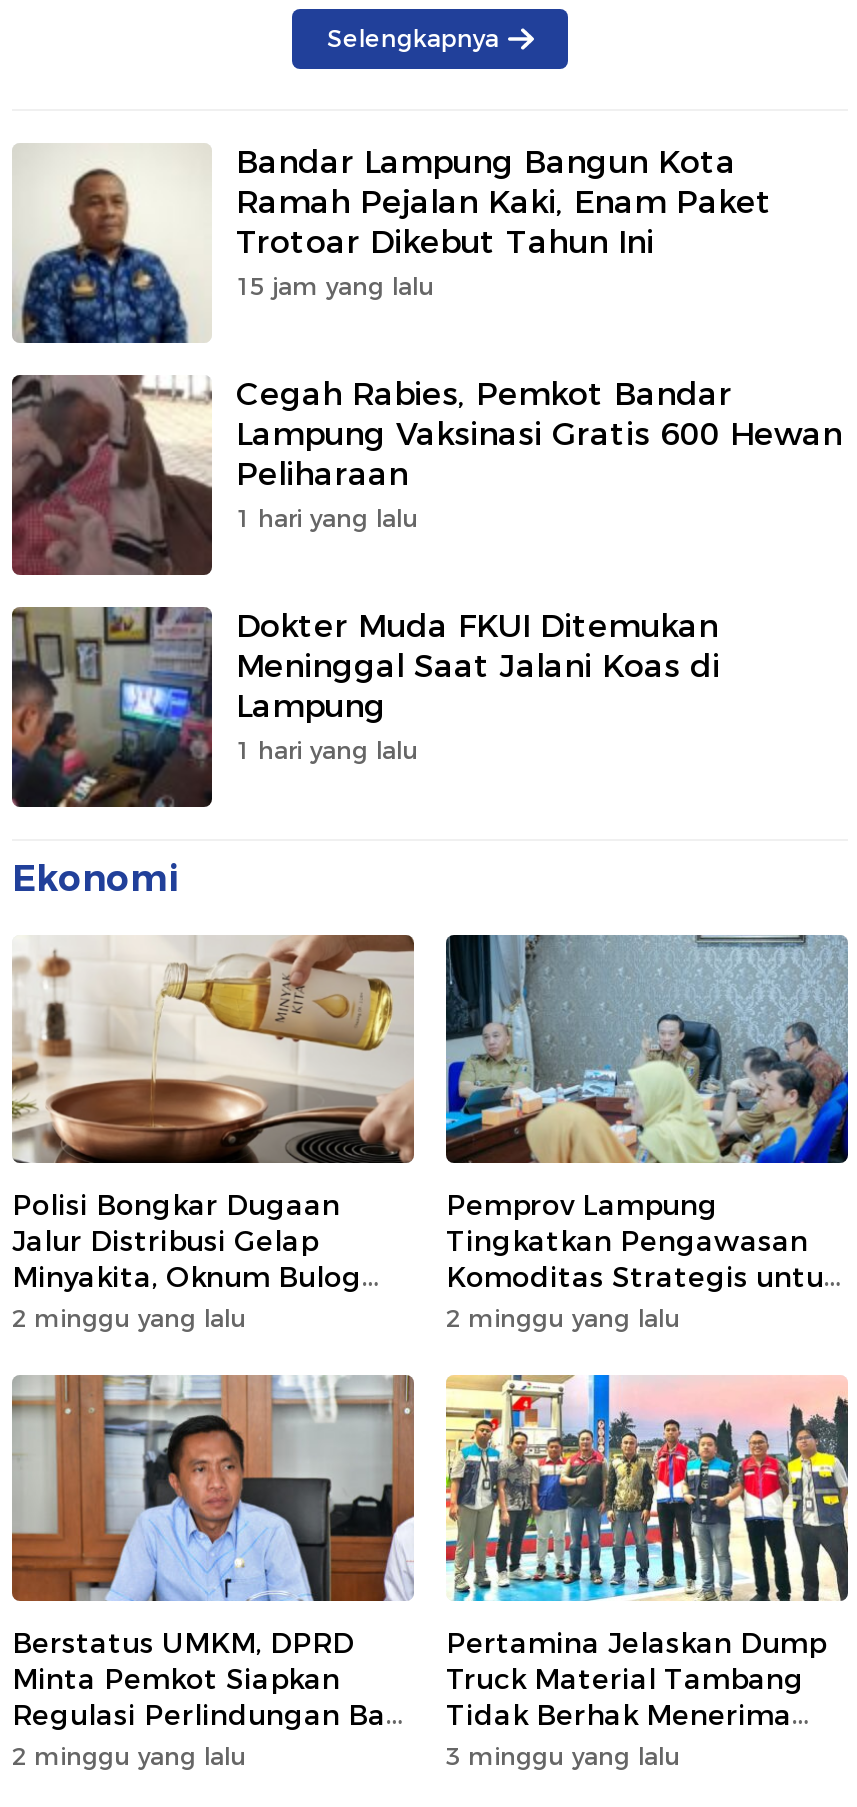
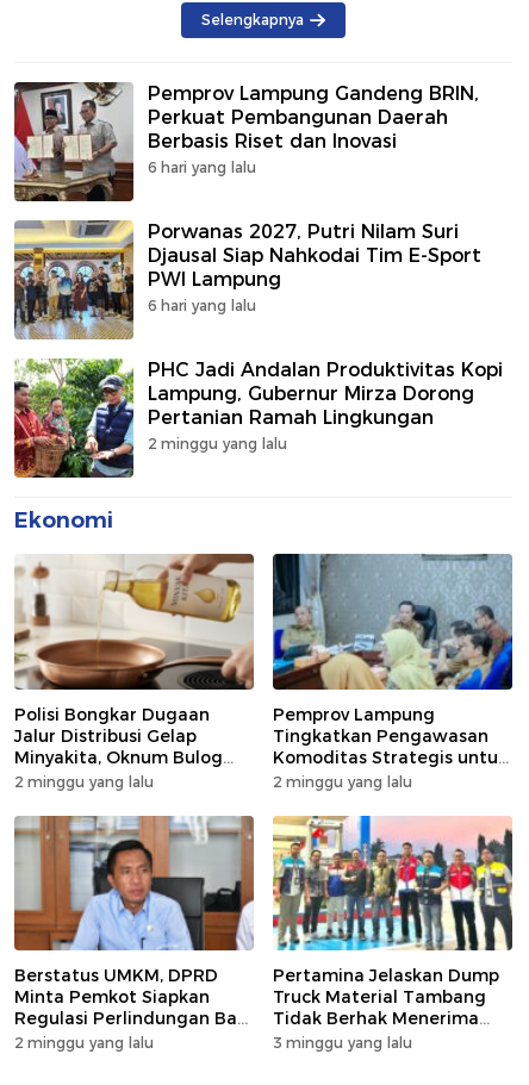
- [image]
- Bandar Lampung Bangun Kota
- Ramah Pejalan Kaki, Enam Paket
- Trotoar Dikebut Tahun Ini
- 15 jam yang lalu
+ [image]
+ Pemprov Lampung Gandeng BRIN,
+ Perkuat Pembangunan Daerah
+ Berbasis Riset dan Inovasi
+ 6 hari yang lalu

- [image]
- Cegah Rabies, Pemkot Bandar
- Lampung Vaksinasi Gratis 600 Hewan
- Peliharaan
- 1 hari yang lalu
+ [image]
+ Porwanas 2027, Putri Nilam Suri
+ Djausal Siap Nahkodai Tim E-Sport
+ PWI Lampung
+ 6 hari yang lalu

- [image]
- Dokter Muda FKUI Ditemukan
- Meninggal Saat Jalani Koas di
- Lampung
- 1 hari yang lalu
+ [image]
+ PHC Jadi Andalan Produktivitas Kopi
+ Lampung, Gubernur Mirza Dorong
+ Pertanian Ramah Lingkungan
+ 2 minggu yang lalu
